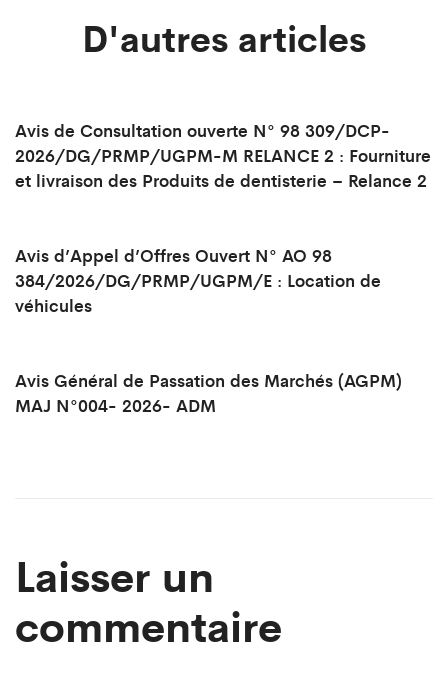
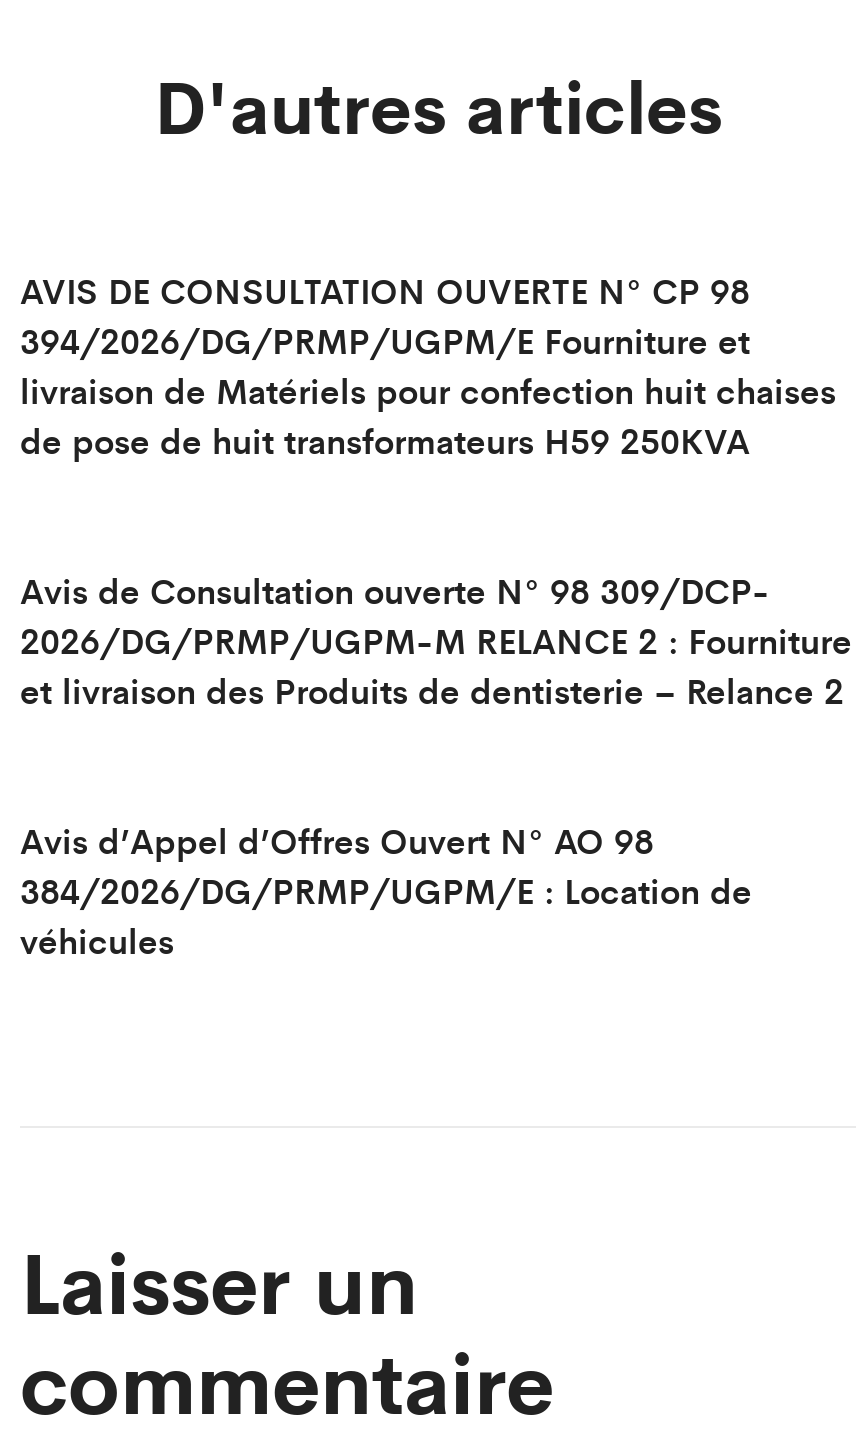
+ AVIS DE CONSULTATION OUVERTE N° CP 98
+ 394/2026/DG/PRMP/UGPM/E Fourniture et
+ livraison de Matériels pour confection huit chaises
+ de pose de huit transformateurs H59 250KVA

moved down: Avis de Consultation ouverte N° 98 309/DCP- | 2026/DG/PRMP/UGPM-M RELANCE 2 : Fourniture | et livraison des Produits de dentisterie – Relance 2 | Avis d’Appel d’Offres Ouvert N° AO 98 | 384/2026/DG/PRMP/UGPM/E : Location de | véhicules

- Avis Général de Passation des Marchés (AGPM)
- MAJ N°004- 2026- ADM
